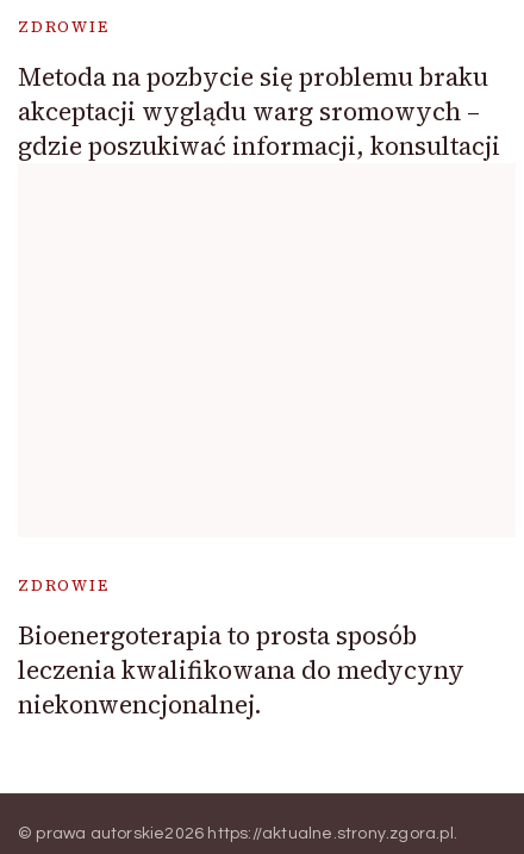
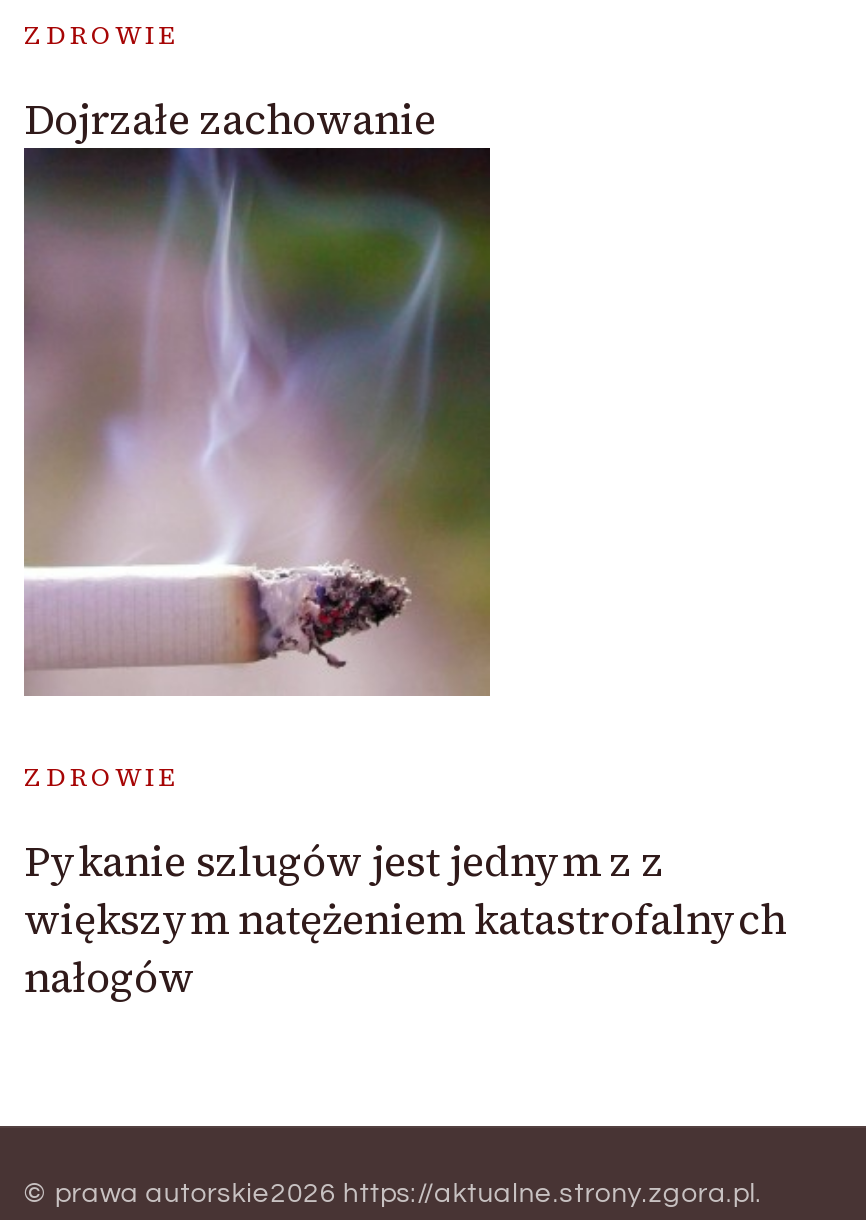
+ [image]

- Metoda na pozbycie się problemu braku
- akceptacji wyglądu warg sromowych –
- gdzie poszukiwać informacji, konsultacji
+ Dojrzałe zachowanie

- Bioenergoterapia to prosta sposób
- leczenia kwalifikowana do medycyny
- niekonwencjonalnej.
+ Pykanie szlugów jest jednym z z
+ większym natężeniem katastrofalnych
+ nałogów
